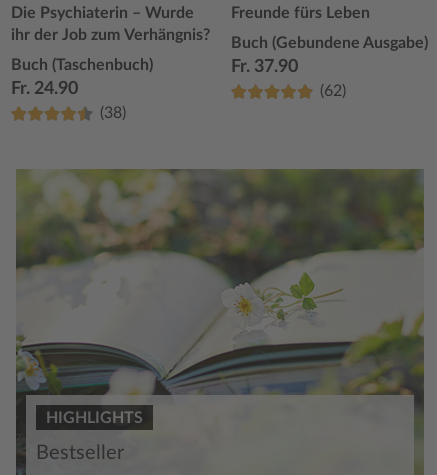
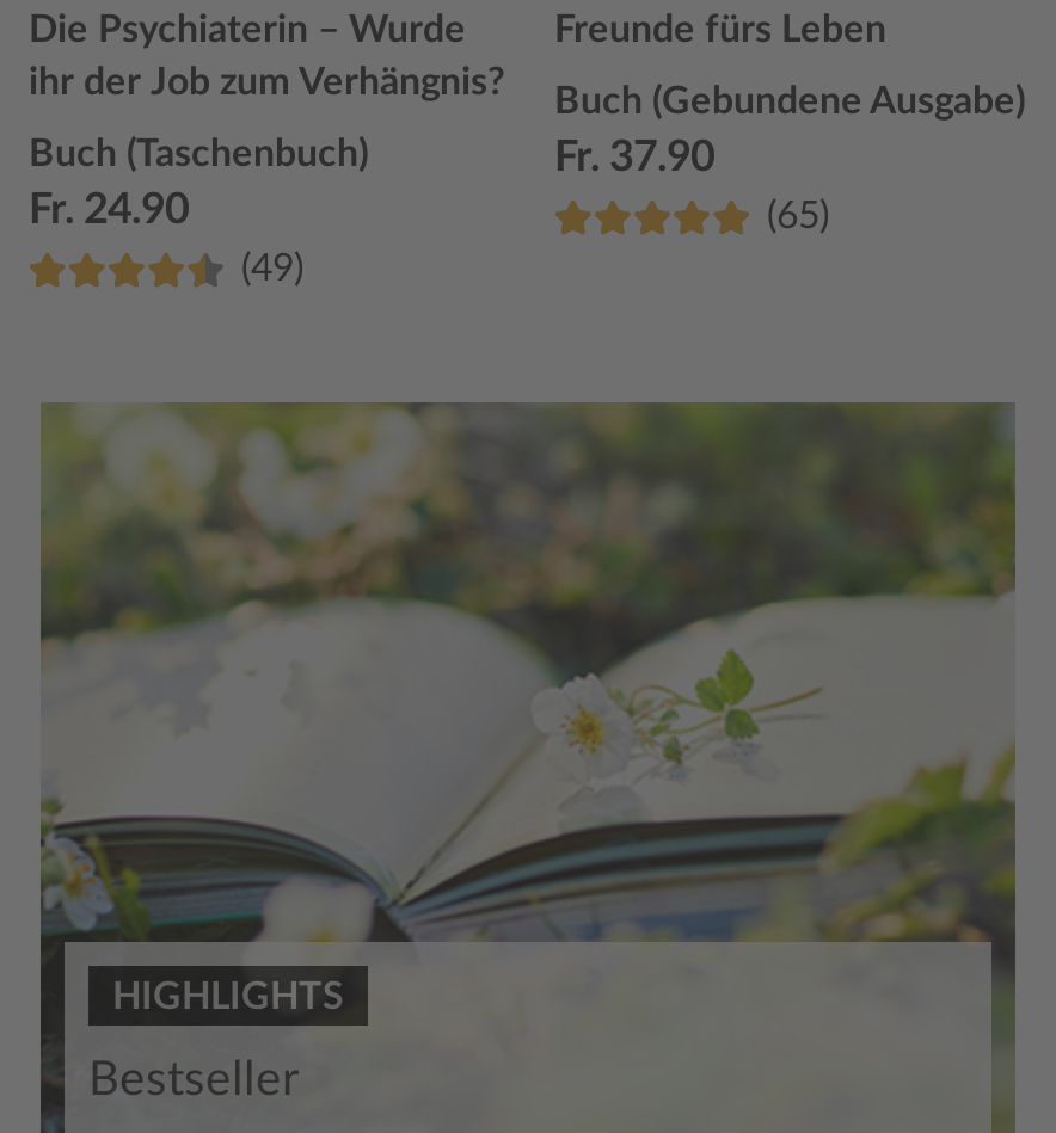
- (62)
+ (65)

- (38)
+ (49)
